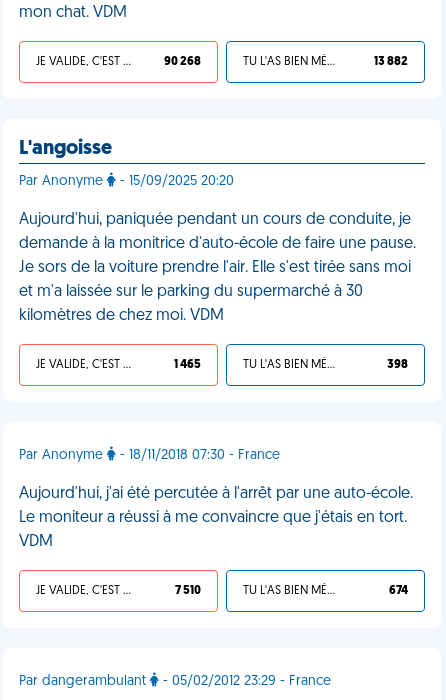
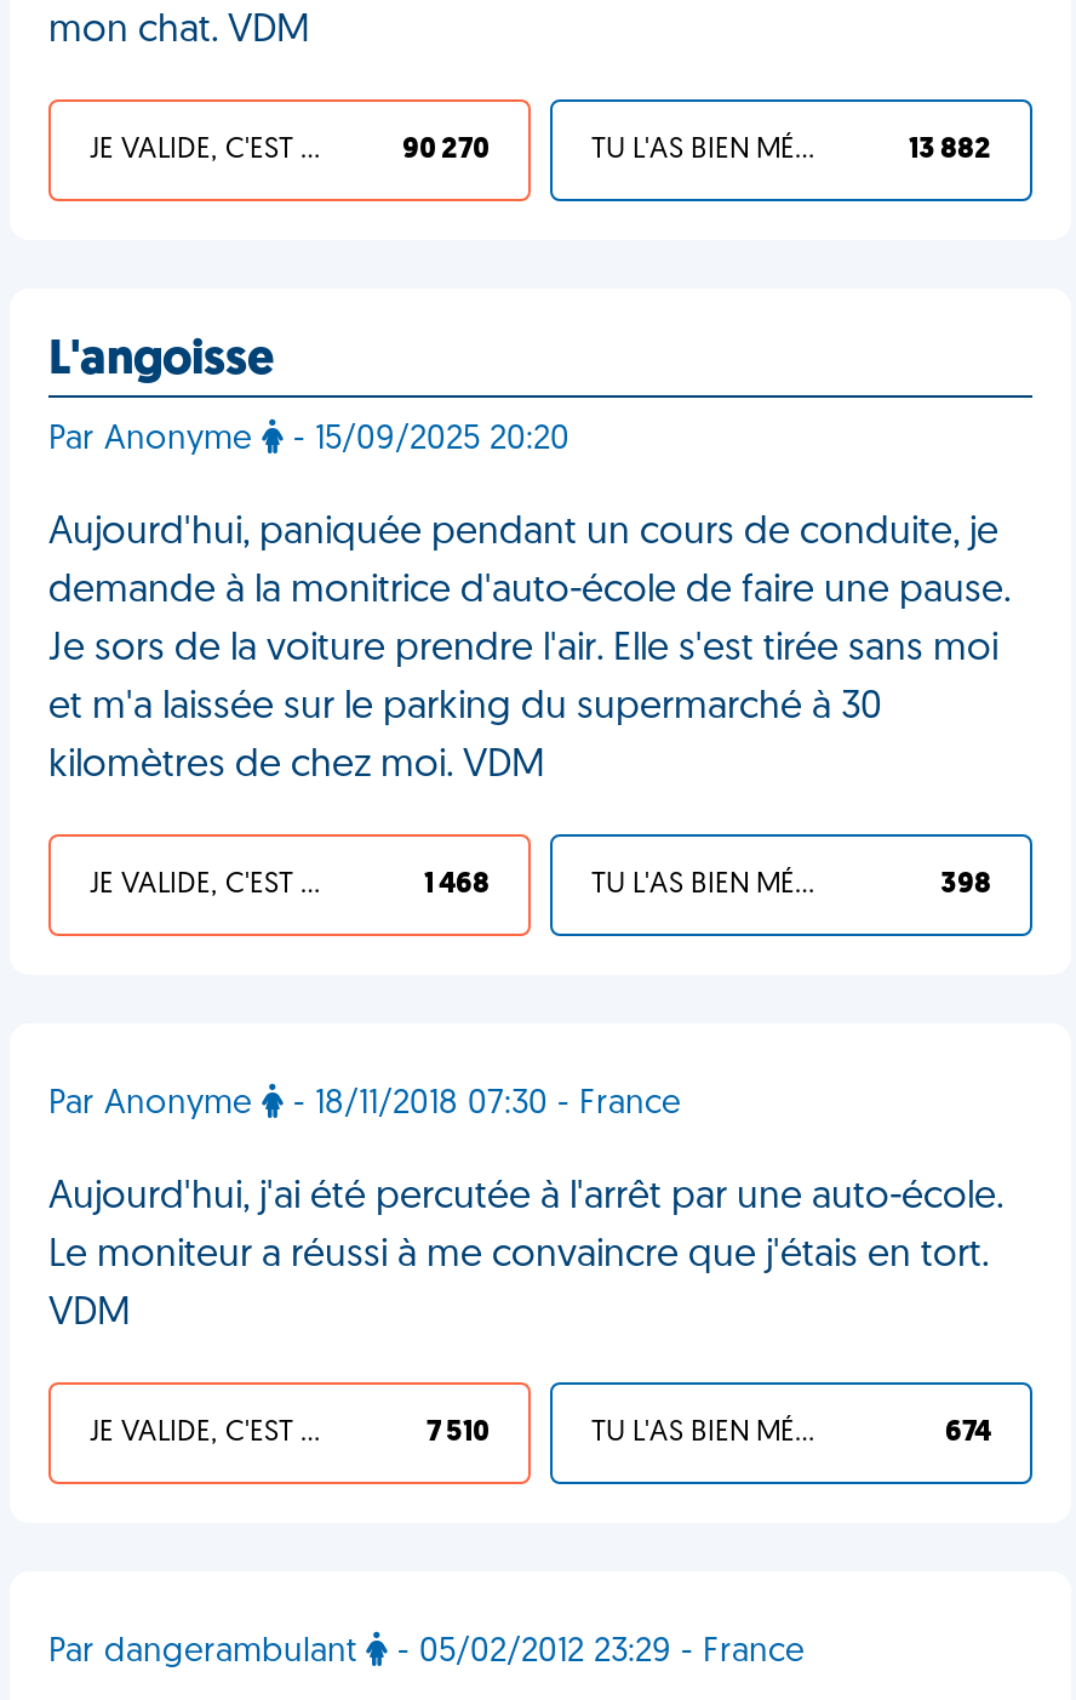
- 90 268
+ 90 270

- 1 465
+ 1 468
